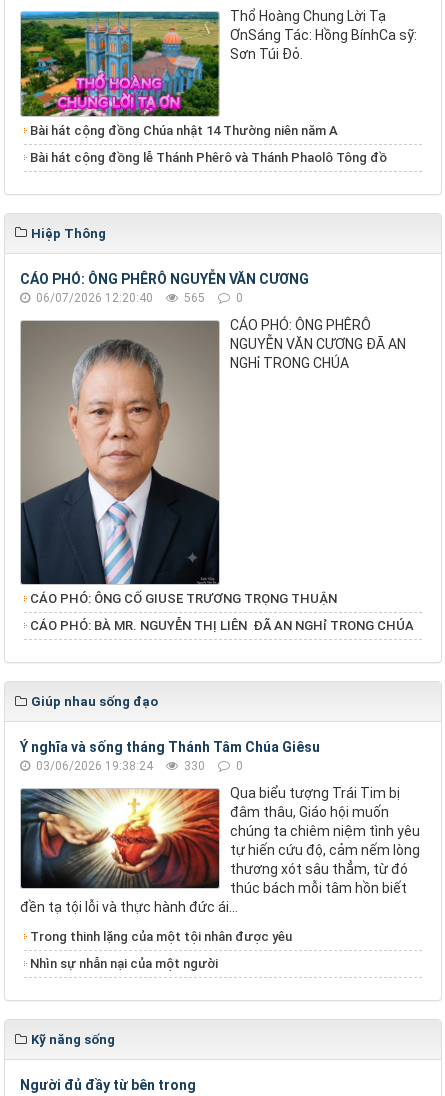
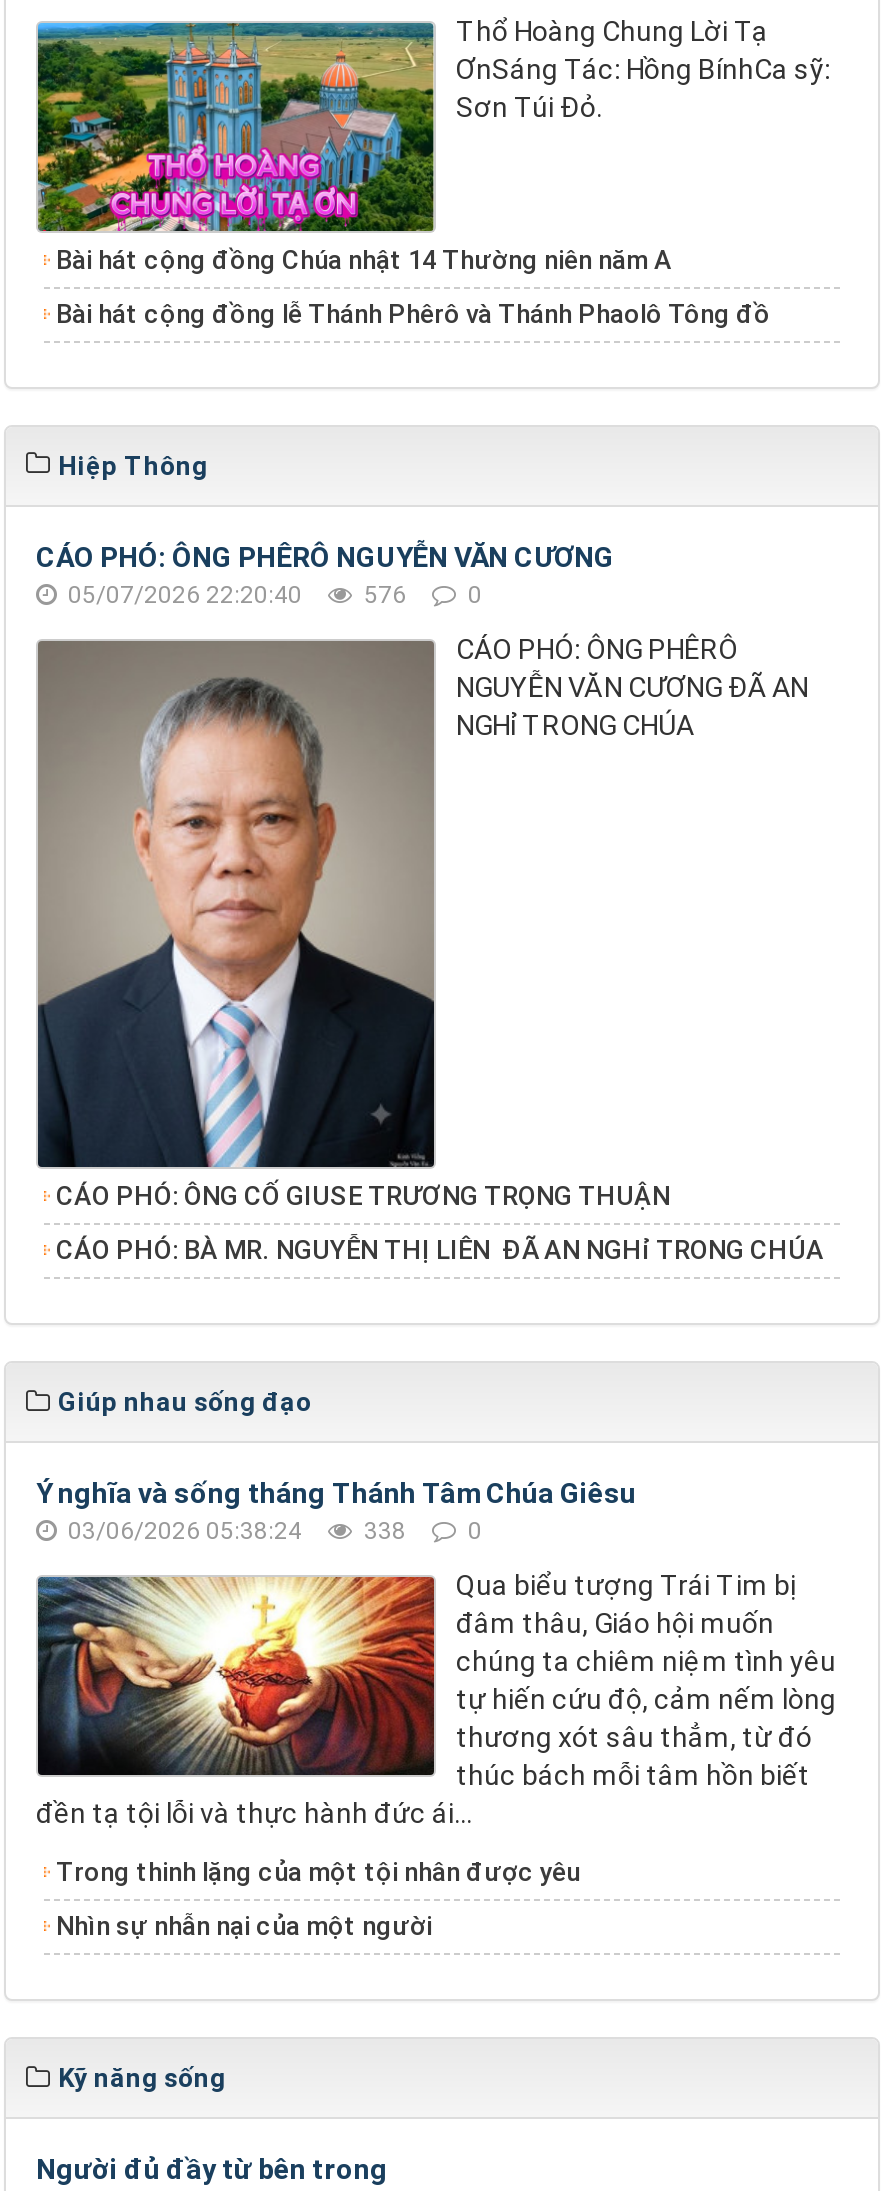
- 06/07/2026 12:20:40
+ 05/07/2026 22:20:40

- 565
+ 576

- 03/06/2026 19:38:24
+ 03/06/2026 05:38:24

- 330
+ 338
